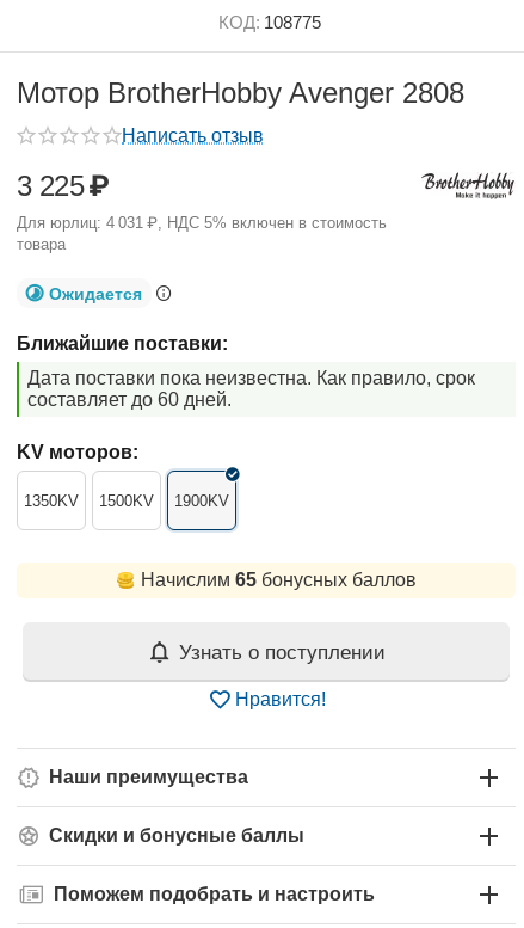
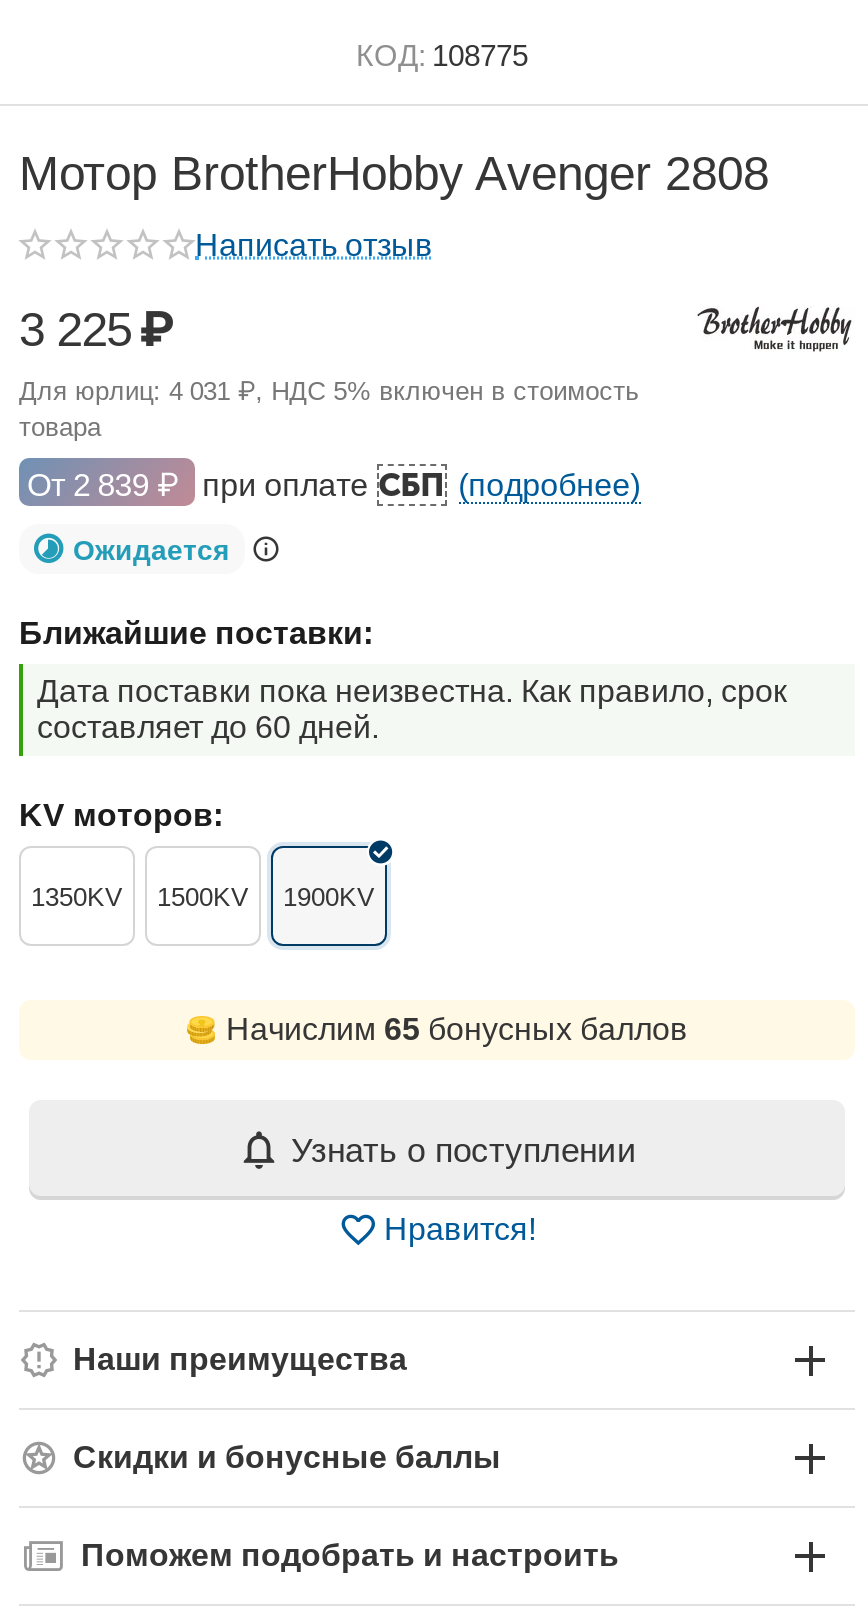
+ От 2 839 ₽
+ при оплате СБП (подробнее)
